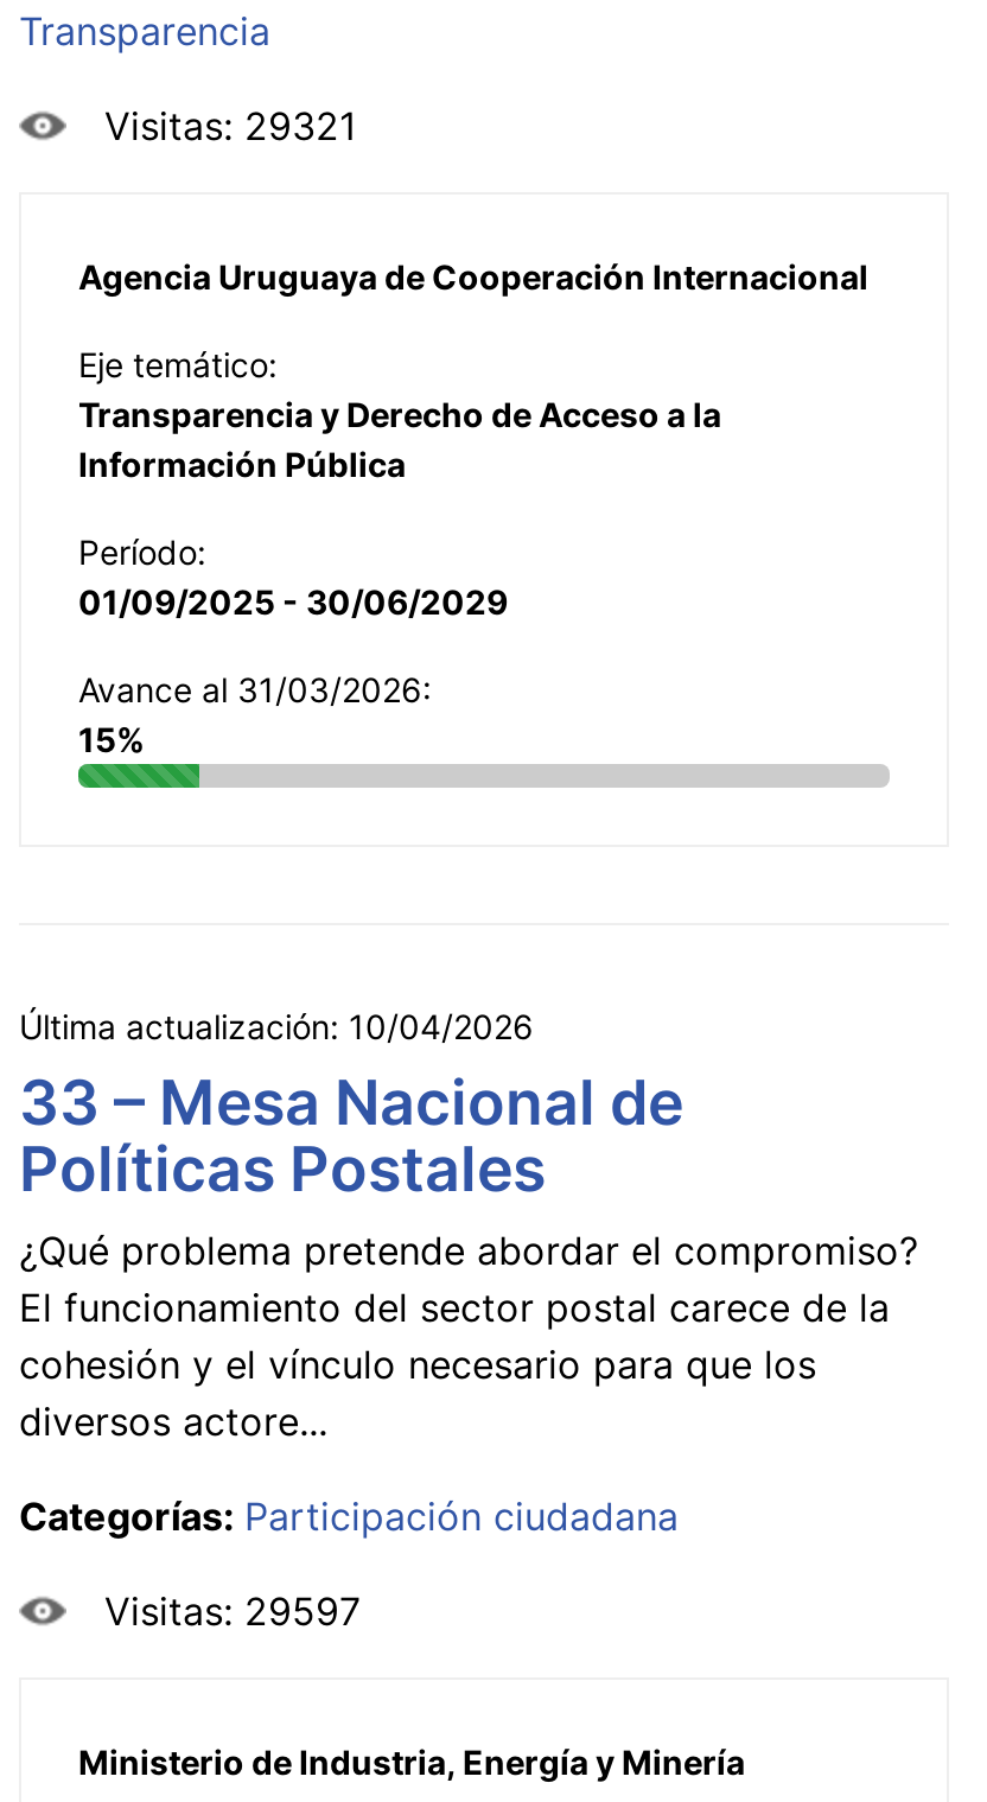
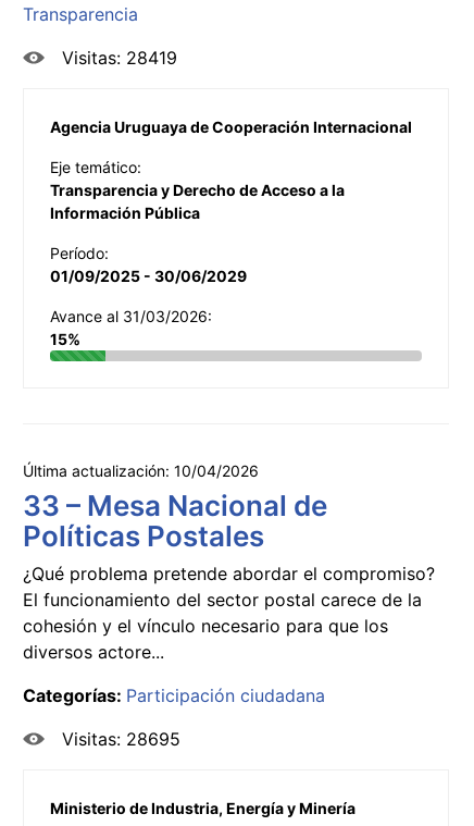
- Visitas: 29321
+ Visitas: 28419

- Visitas: 29597
+ Visitas: 28695
